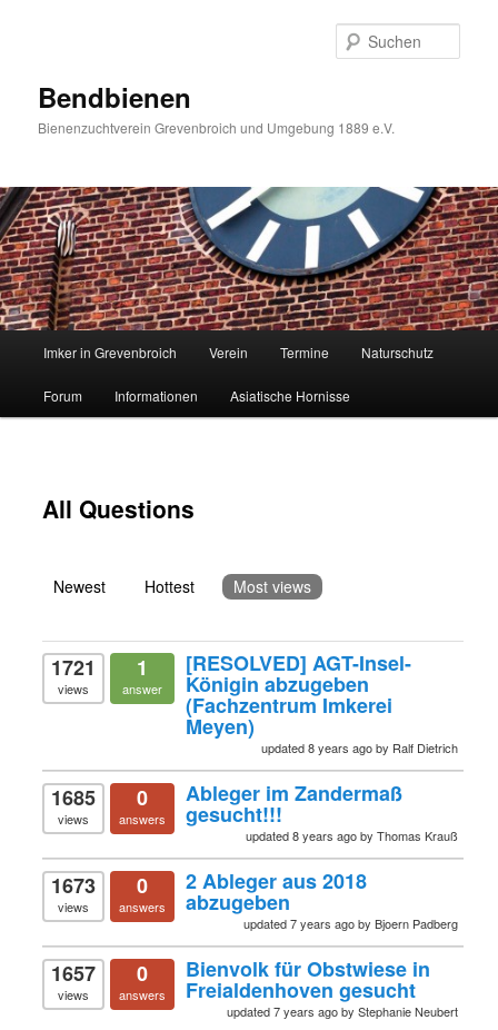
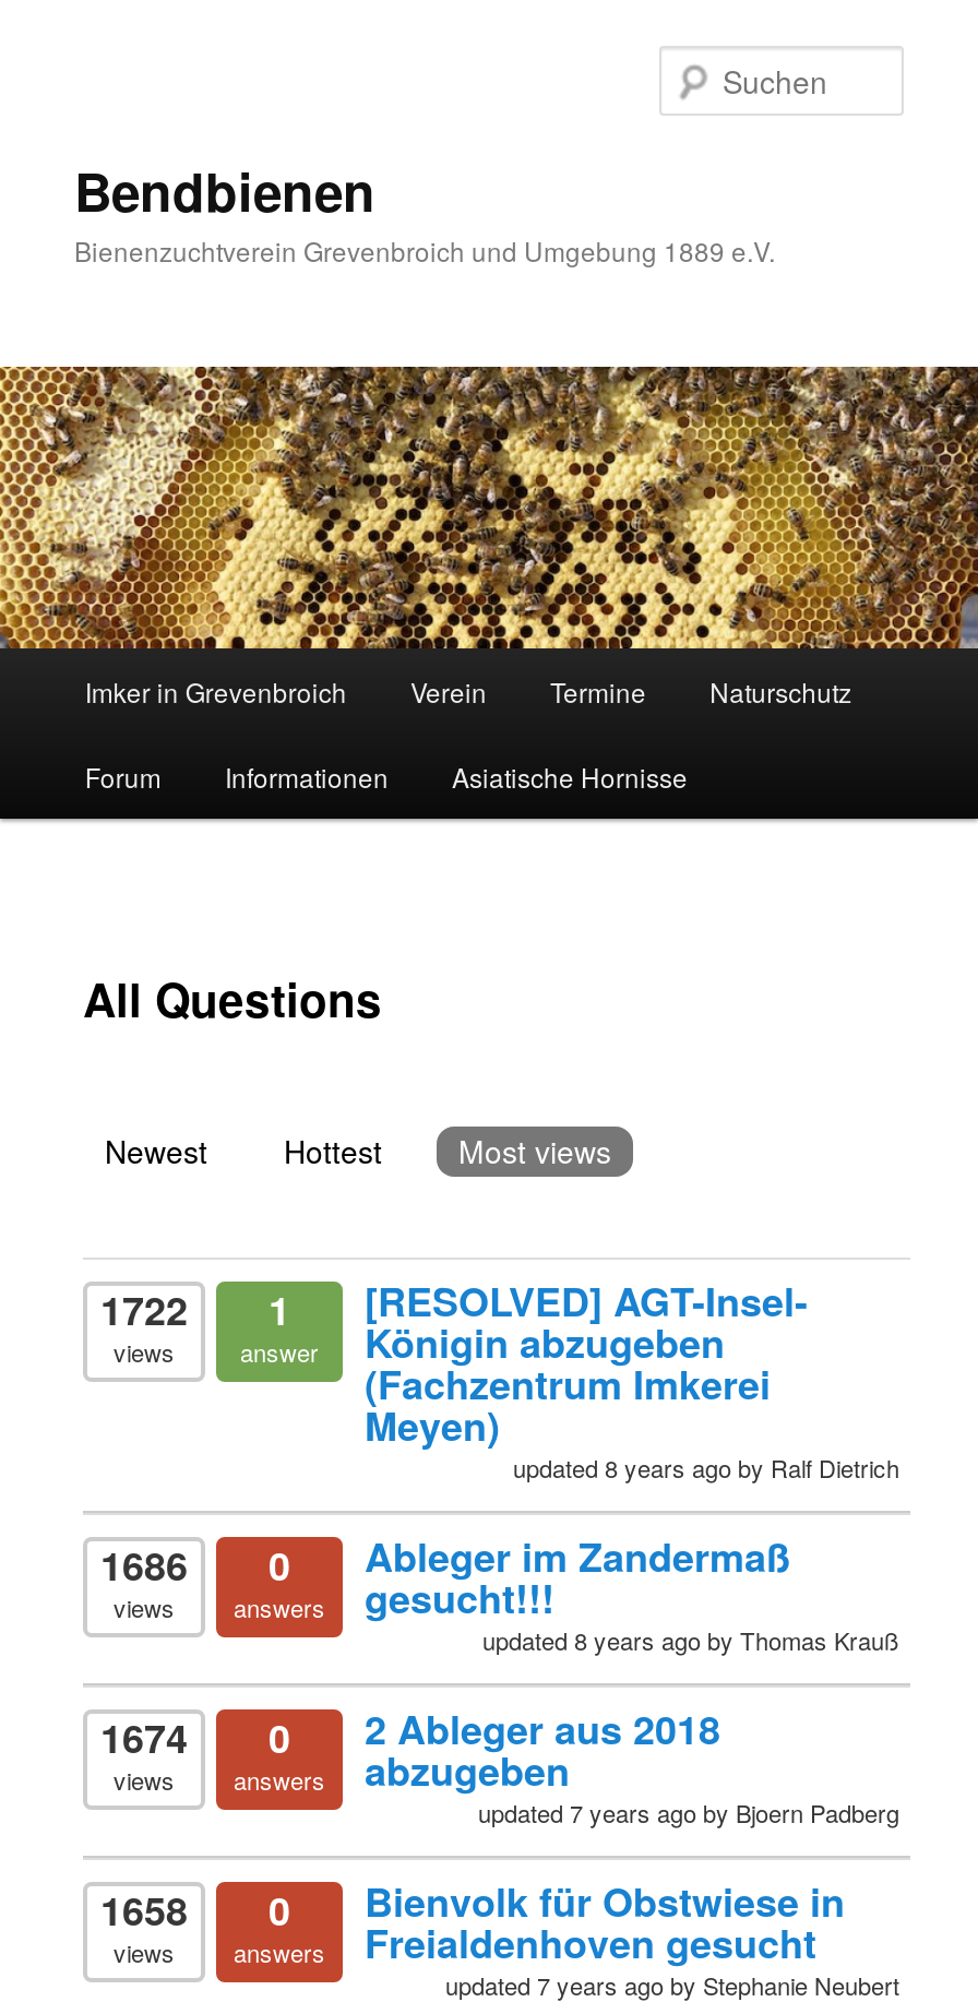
- [image]
+ [image]

- 1721 1 [RESOLVED] AGT-Insel-
+ 1722 1 [RESOLVED] AGT-Insel-

- 1685 0 Ableger im Zandermaß
+ 1686 0 Ableger im Zandermaß

- 1673 0 2 Ableger aus 2018
+ 1674 0 2 Ableger aus 2018

- 1657 0 Bienvolk für Obstwiese in
+ 1658 0 Bienvolk für Obstwiese in
